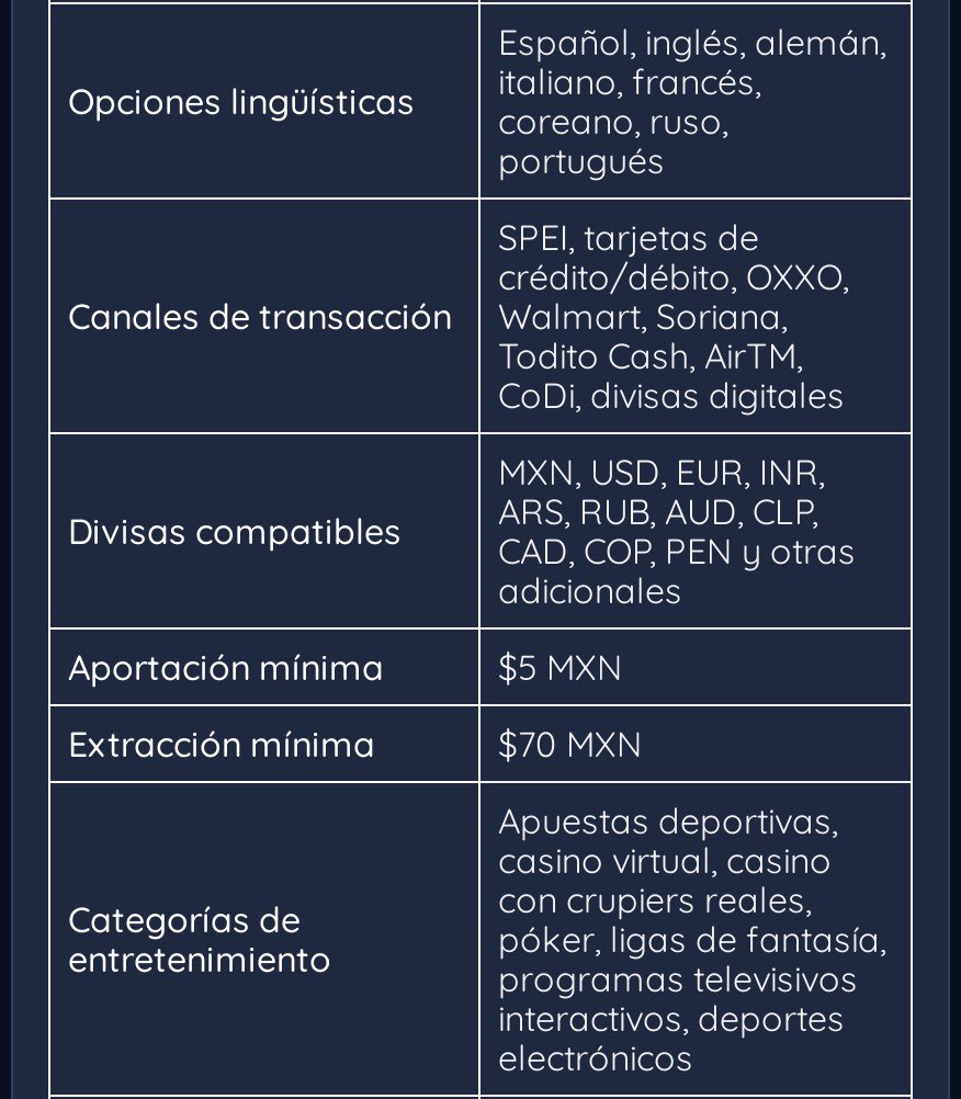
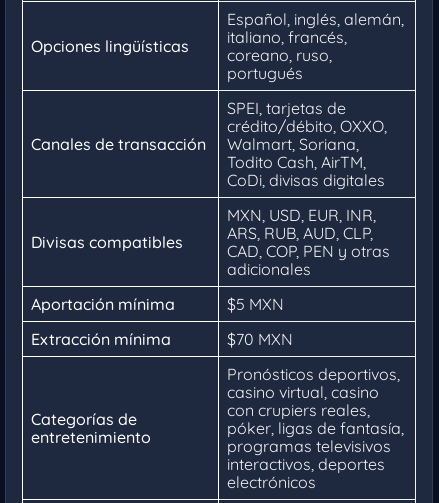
- Apuestas deportivas,
+ Pronósticos deportivos,
